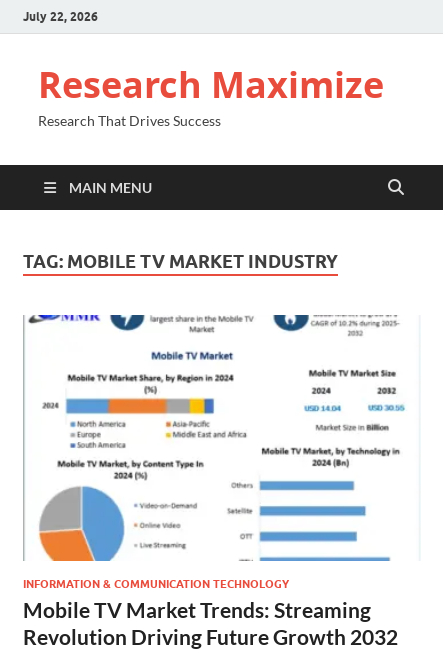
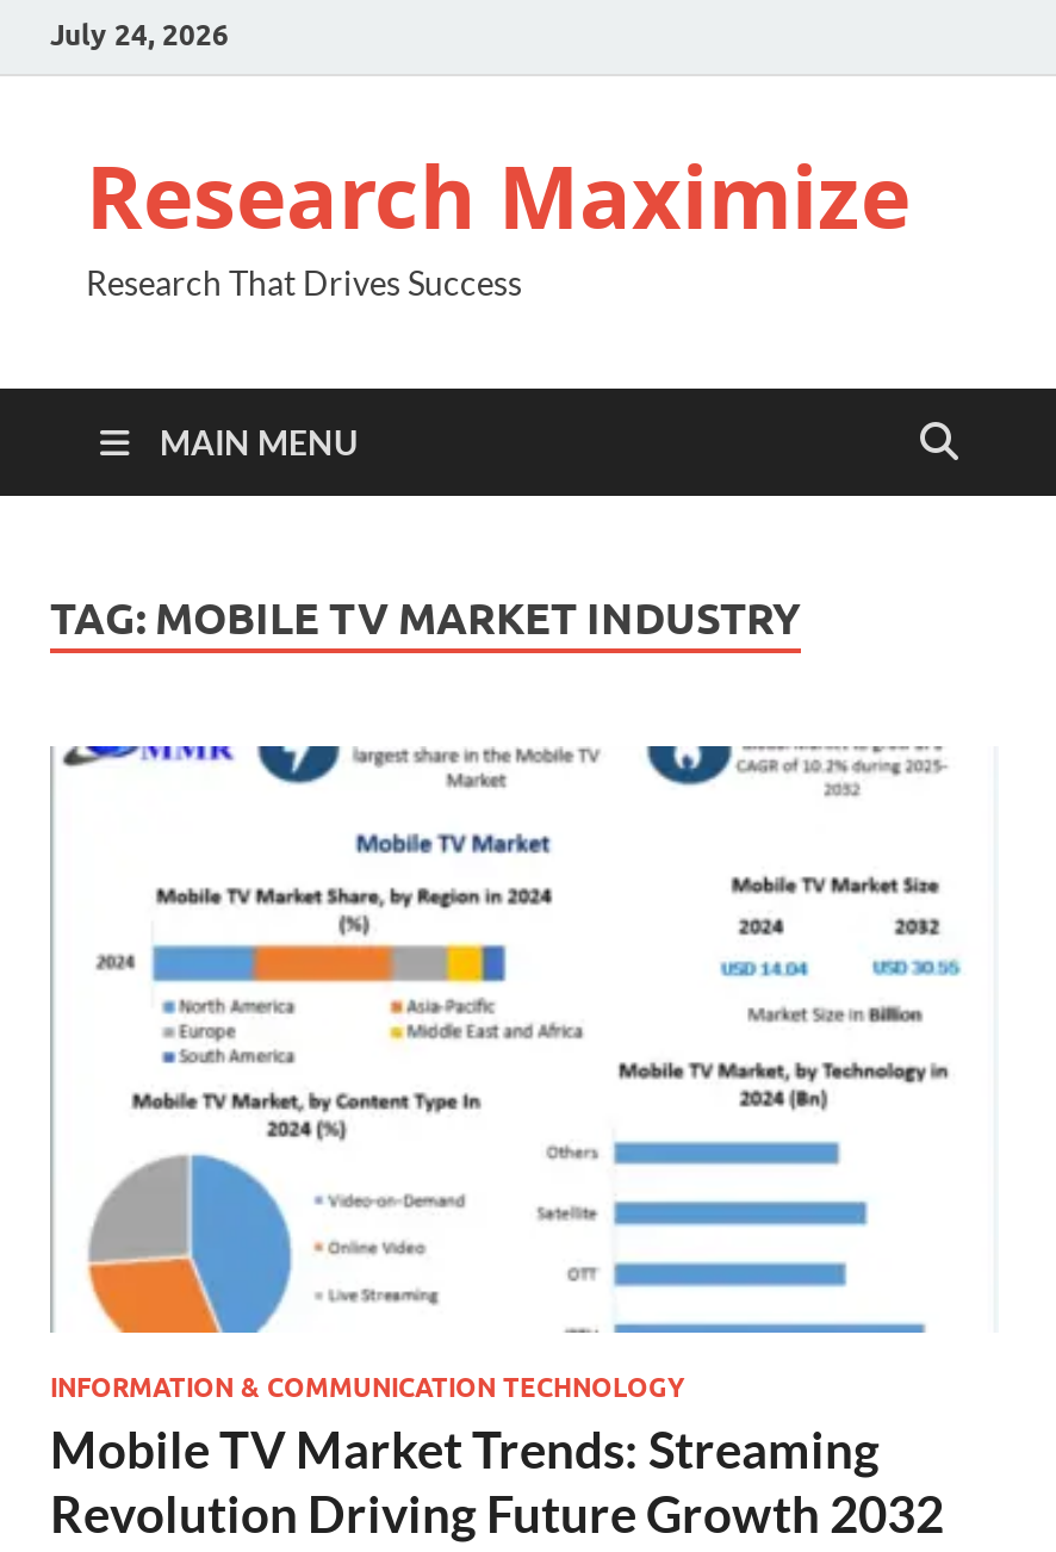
- July 22, 2026
+ July 24, 2026
